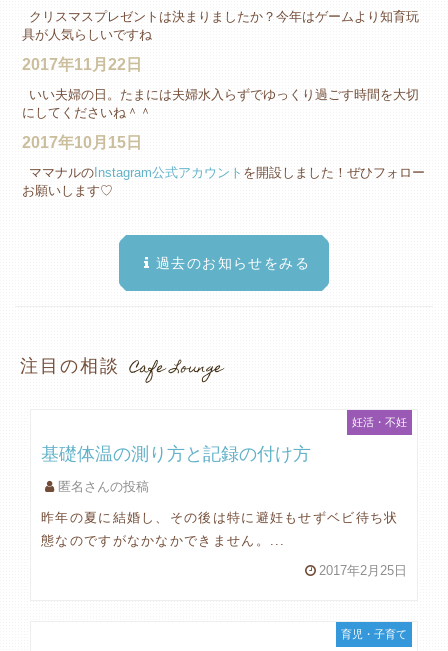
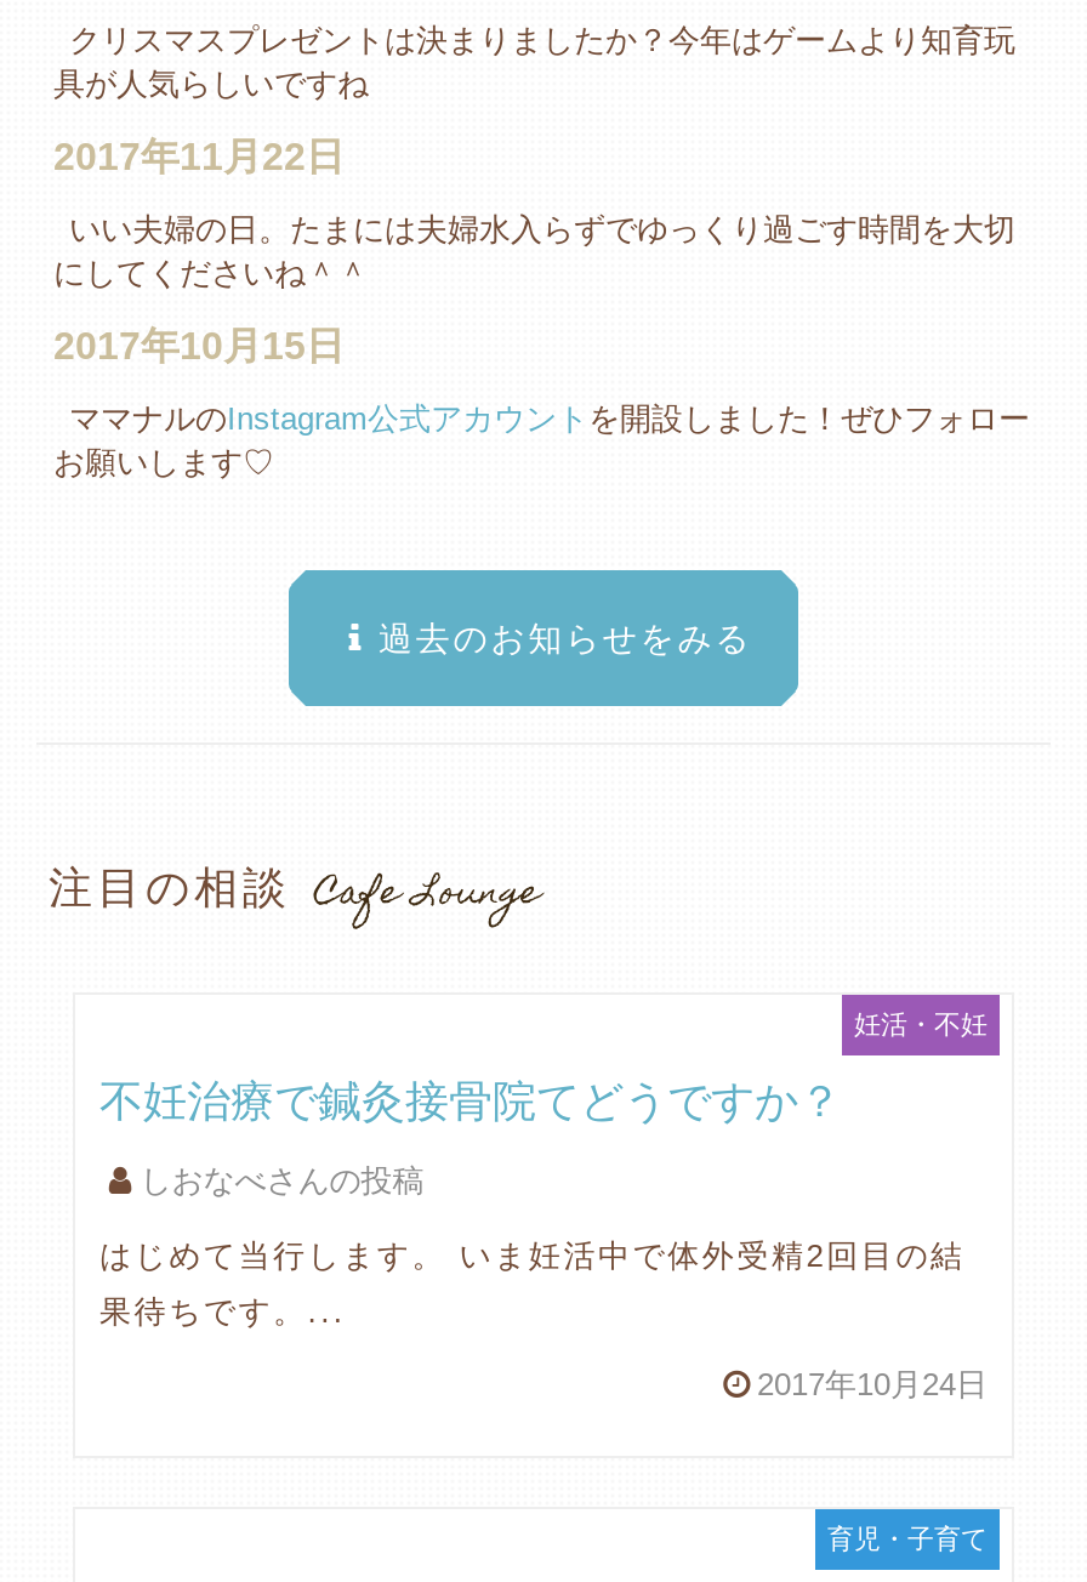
- 基礎体温の測り方と記録の付け方
+ 不妊治療で鍼灸接骨院てどうですか？

- 匿名さんの投稿
+ しおなべさんの投稿

- 昨年の夏に結婚し、その後は特に避妊もせずベビ待ち状
+ はじめて当行します。 いま妊活中で体外受精2回目の結

- 態なのですがなかなかできません。...
+ 果待ちです。...

- 2017年2月25日
+ 2017年10月24日
